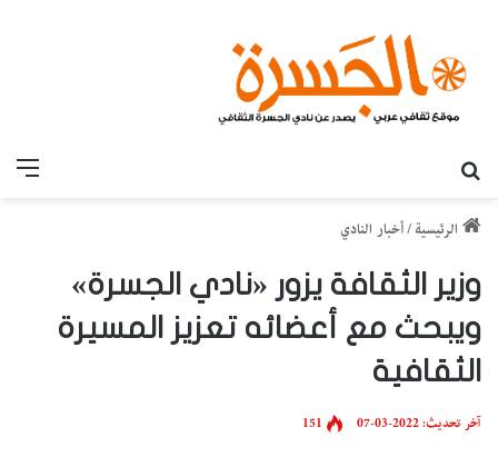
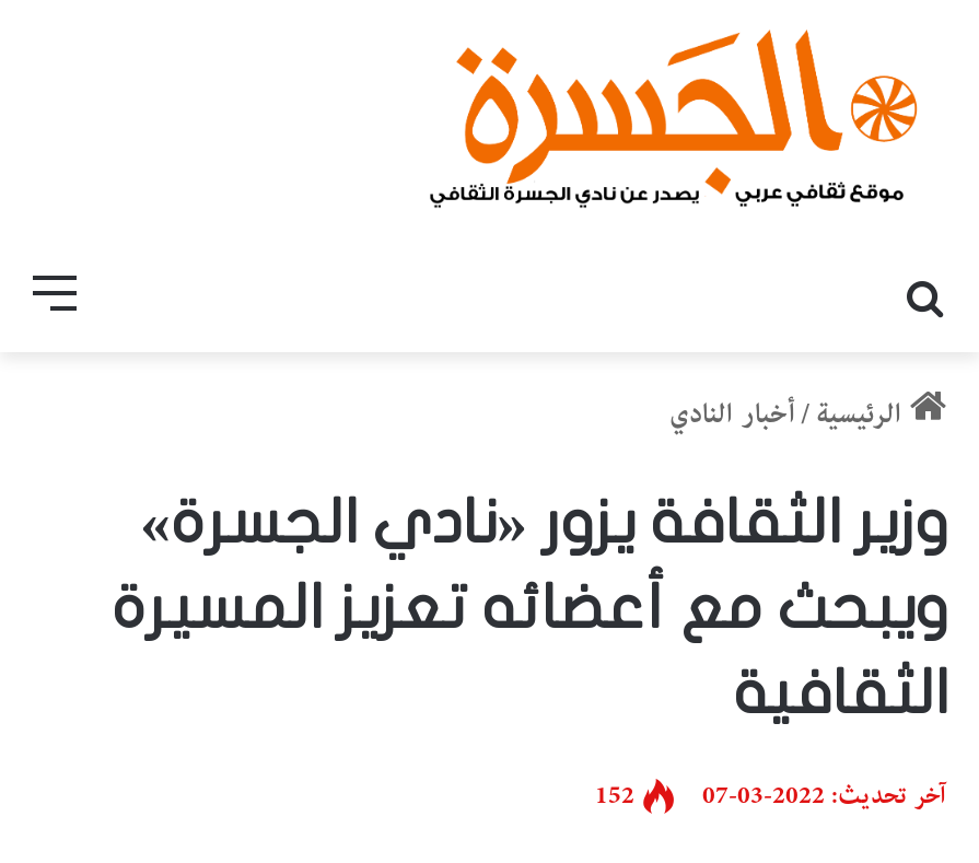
- 151
+ 152
